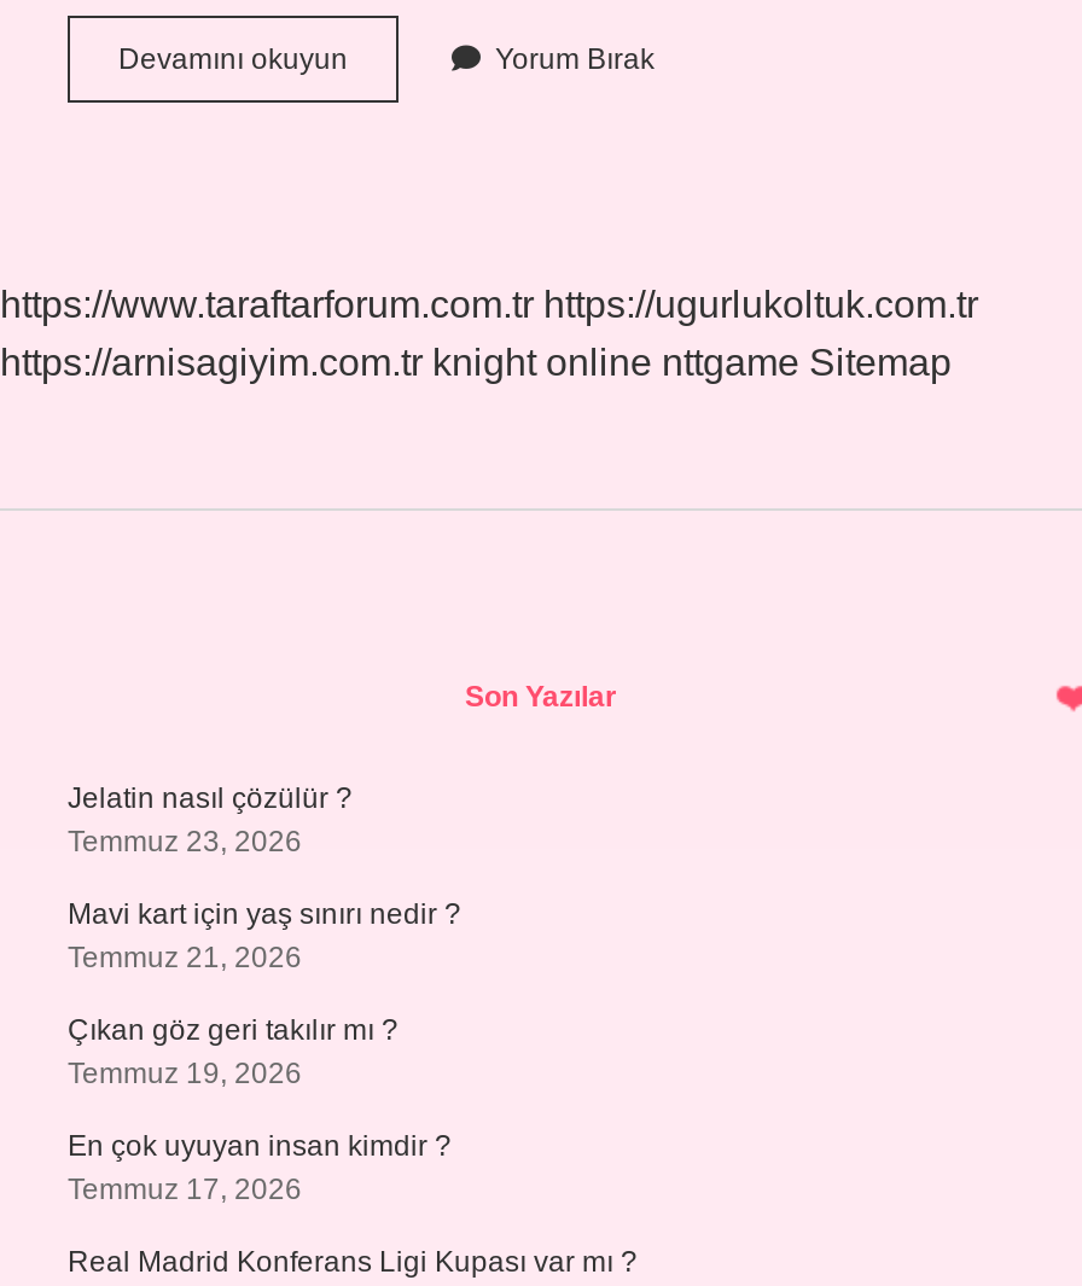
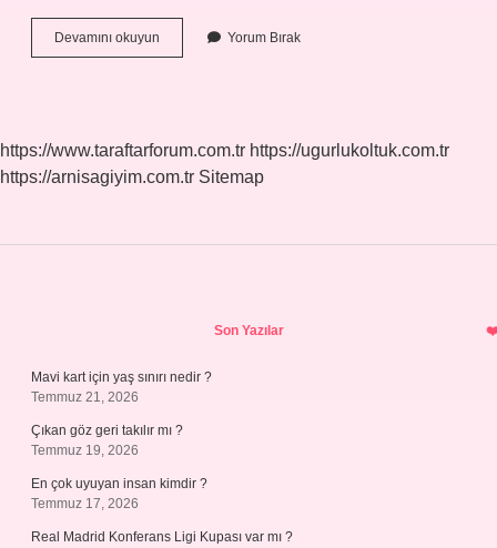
- https://arnisagiyim.com.tr knight online nttgame Sitemap
+ https://arnisagiyim.com.tr Sitemap

- Jelatin nasıl çözülür ?
- Temmuz 23, 2026
